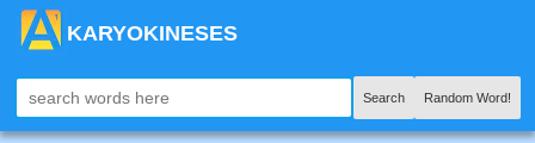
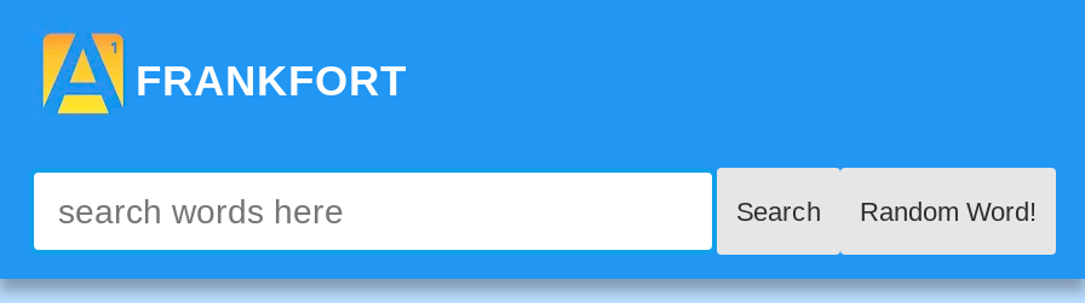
- KARYOKINESES
+ FRANKFORT
